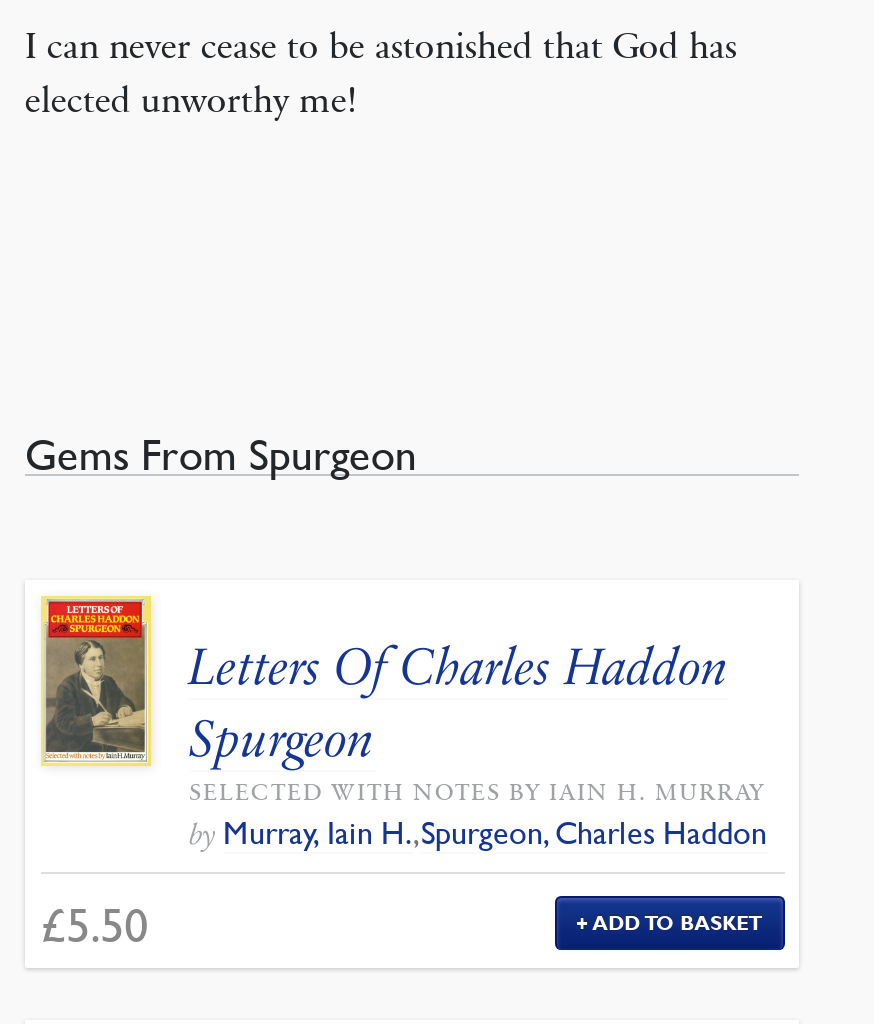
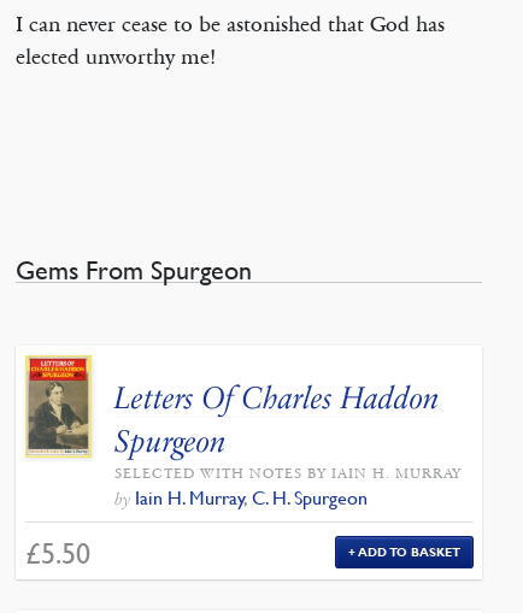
- by Murray, Iain H.,Spurgeon, Charles Haddon
+ by Iain H. Murray,C. H. Spurgeon
